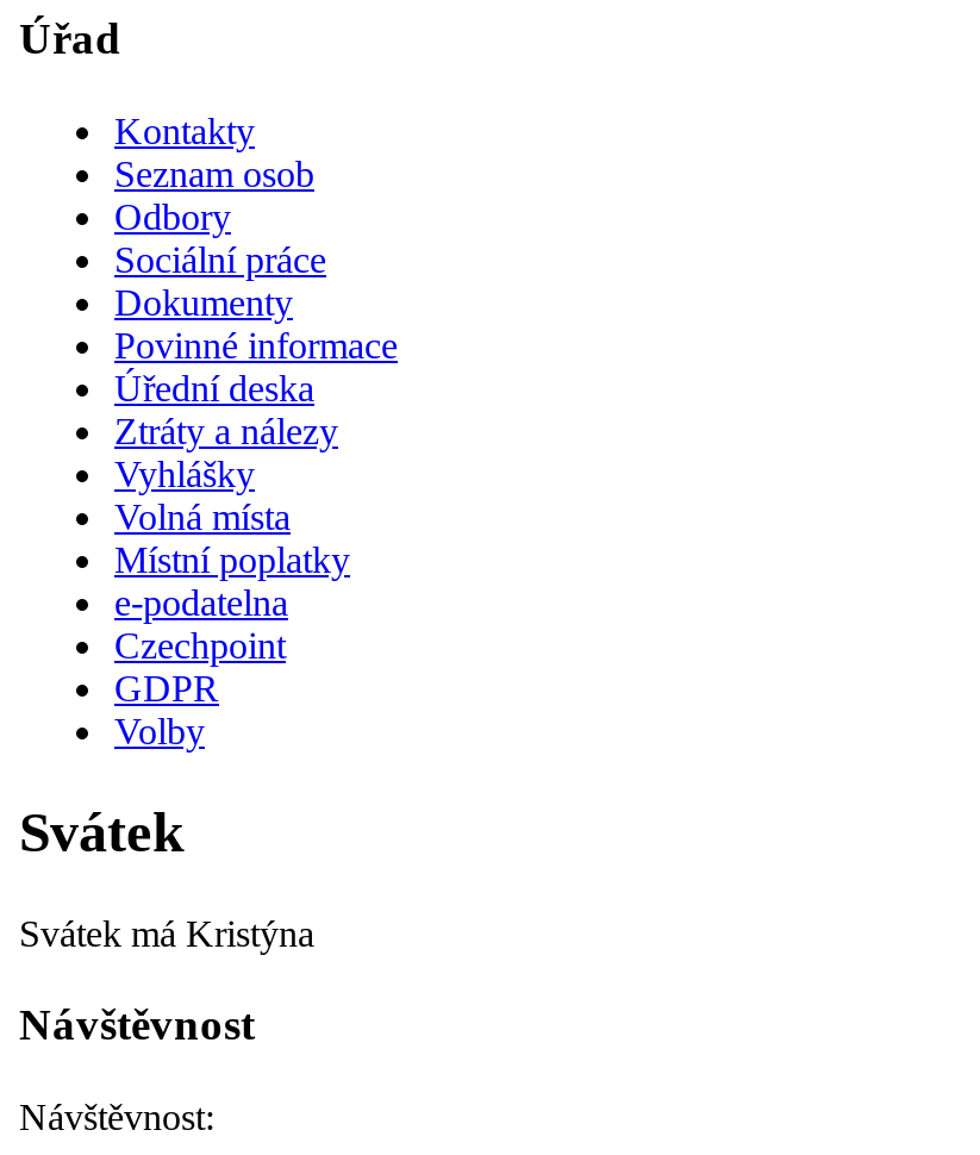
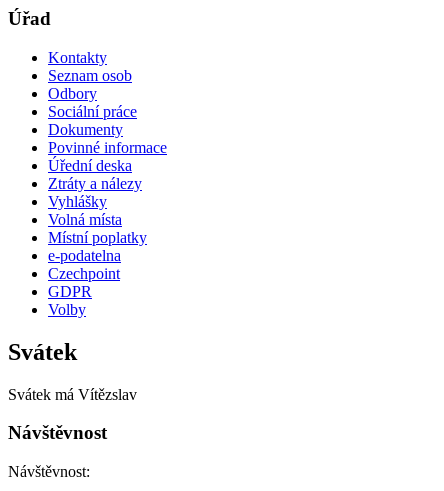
- Svátek má Kristýna
+ Svátek má Vítězslav
